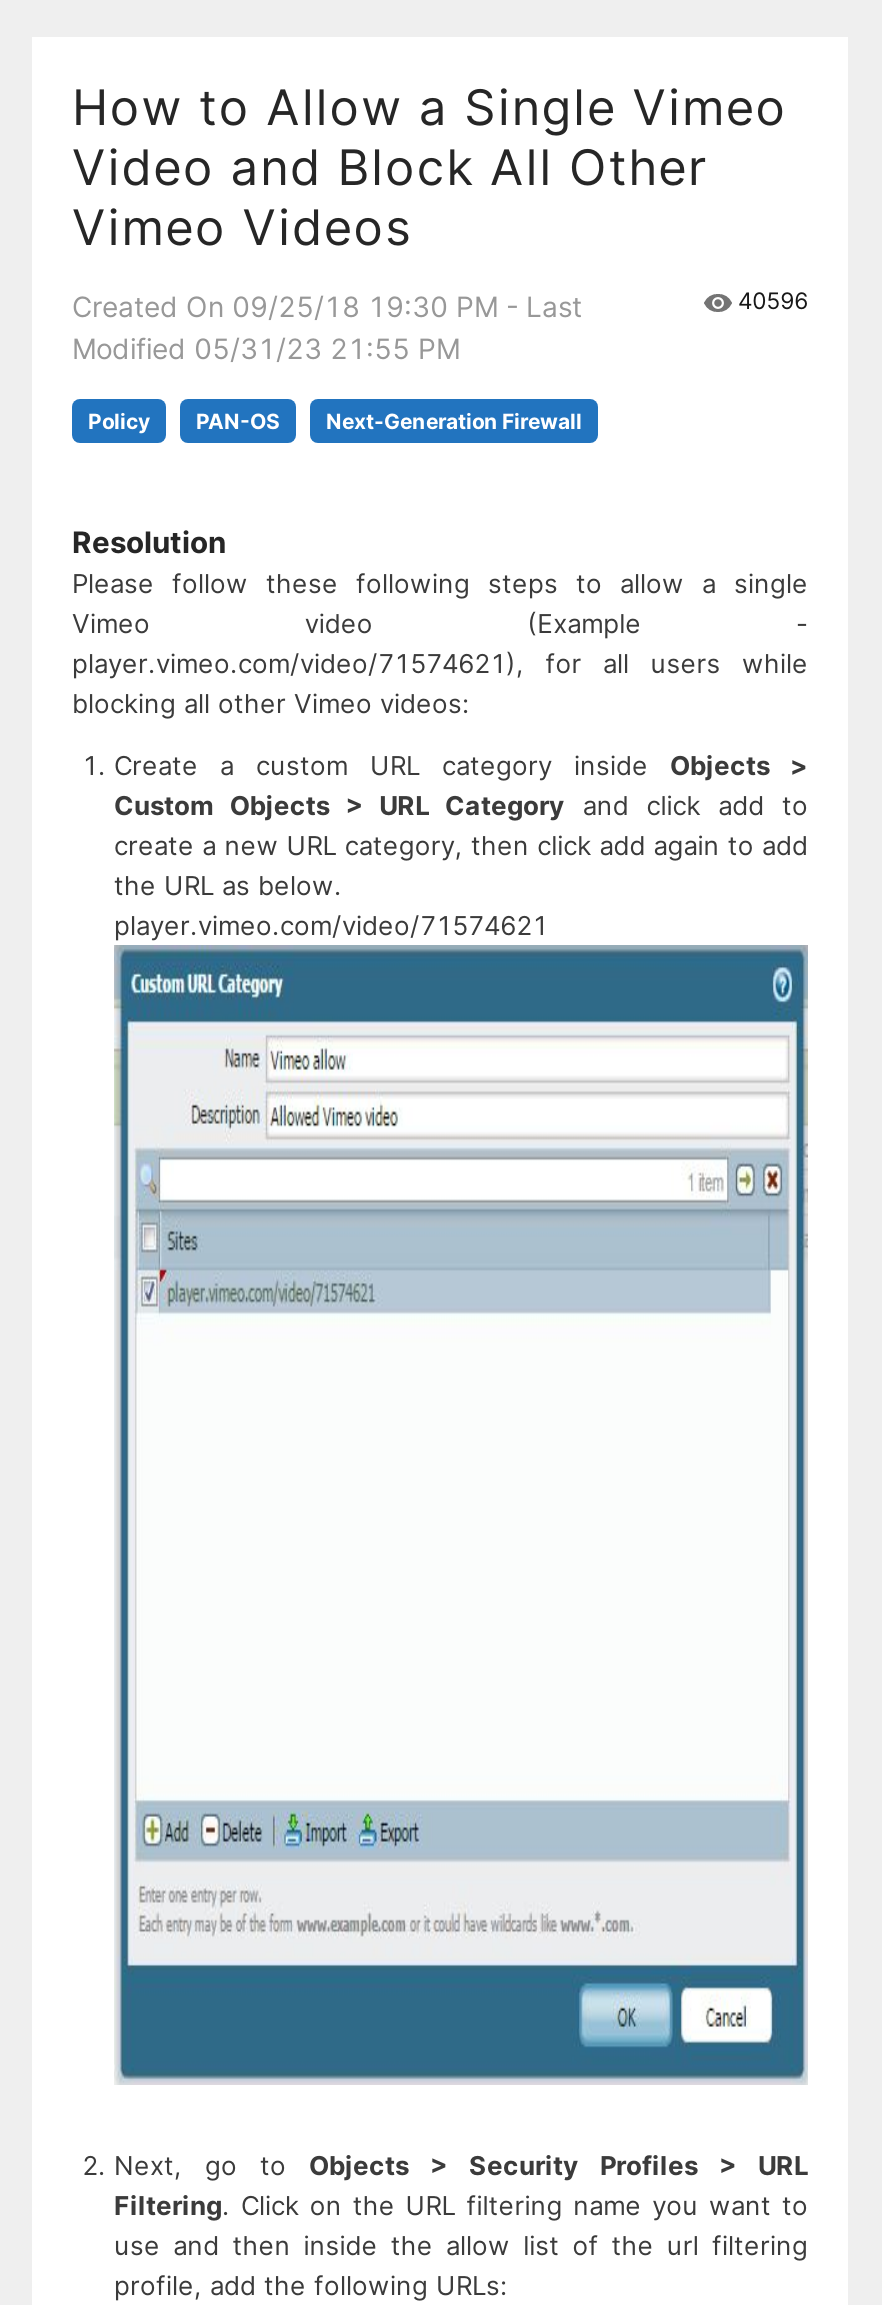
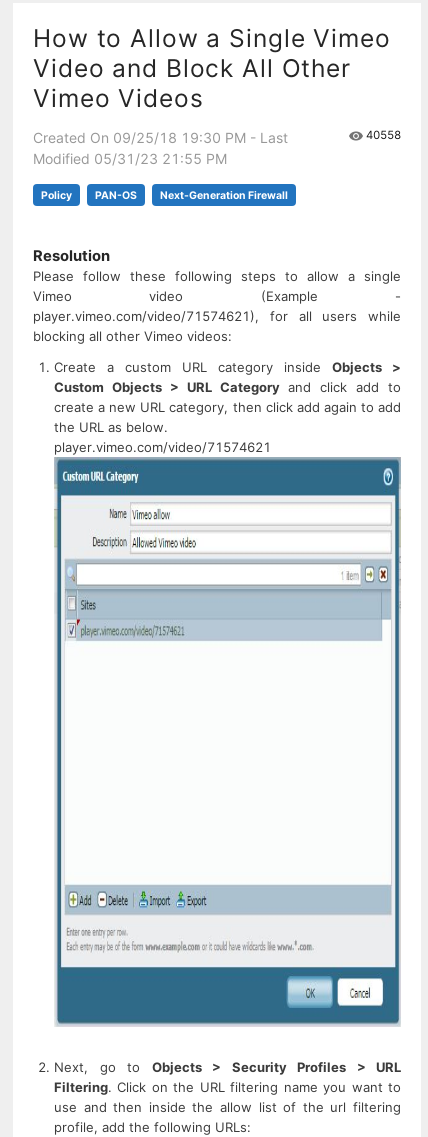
- 40596
+ 40558
